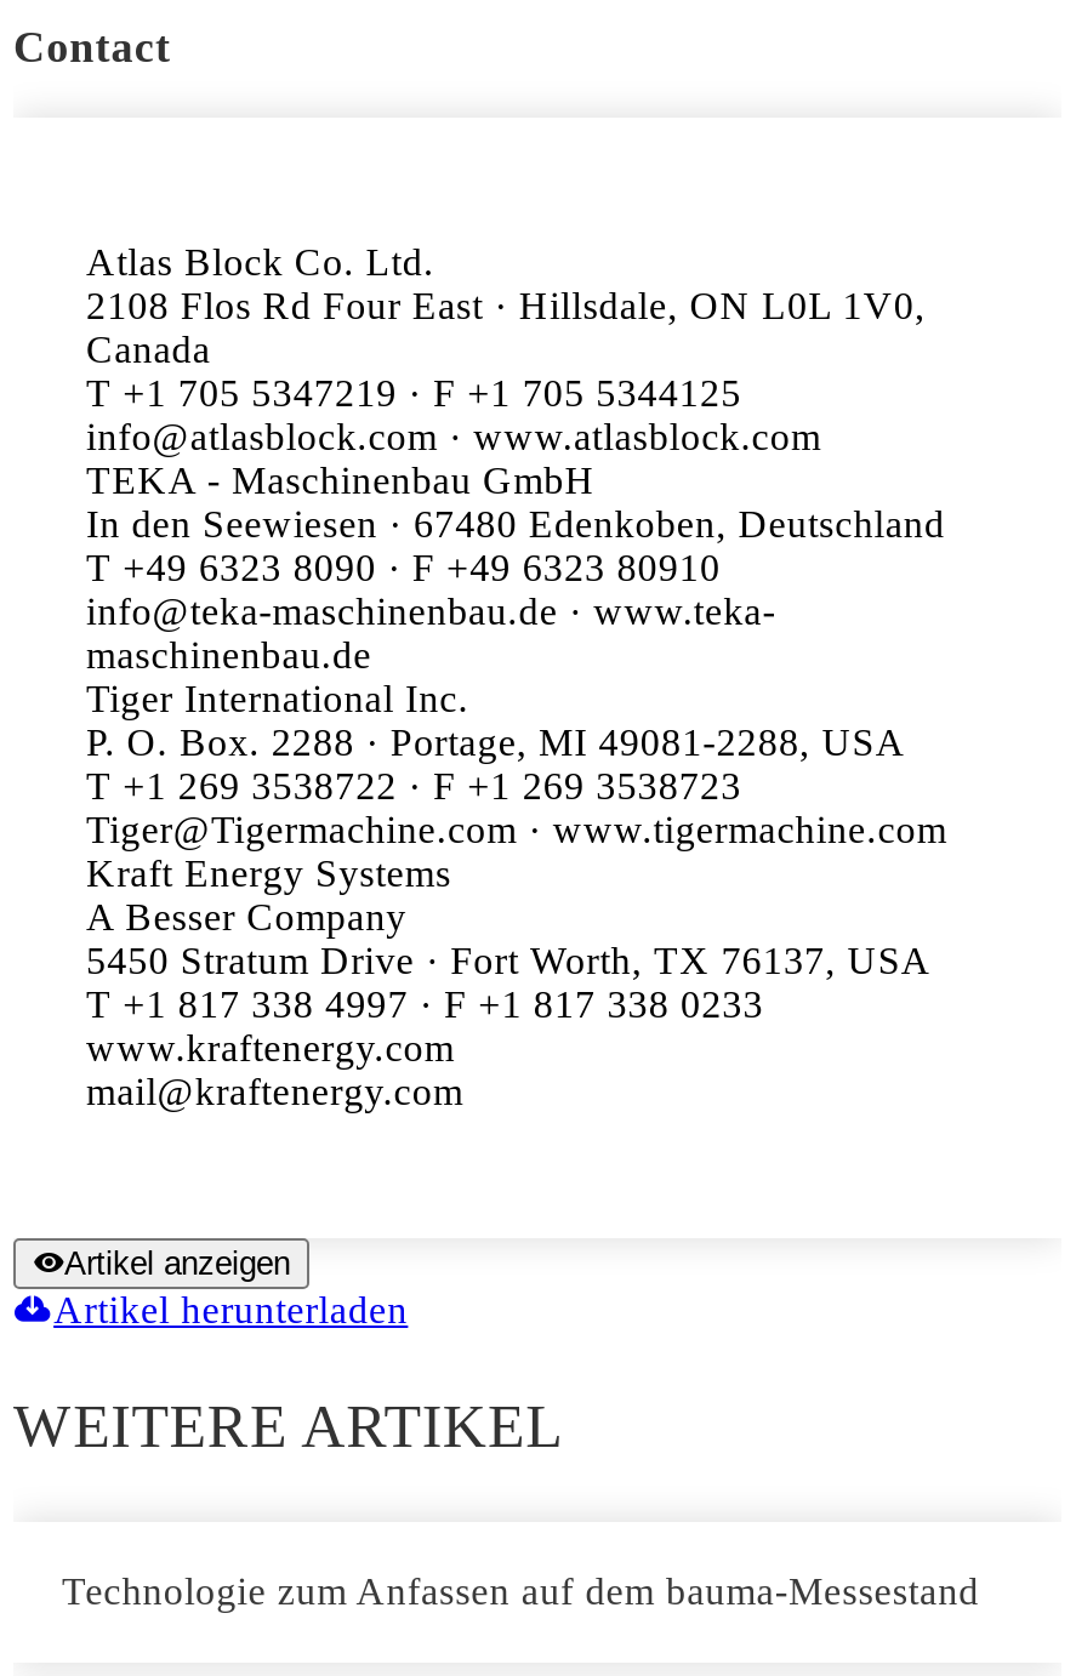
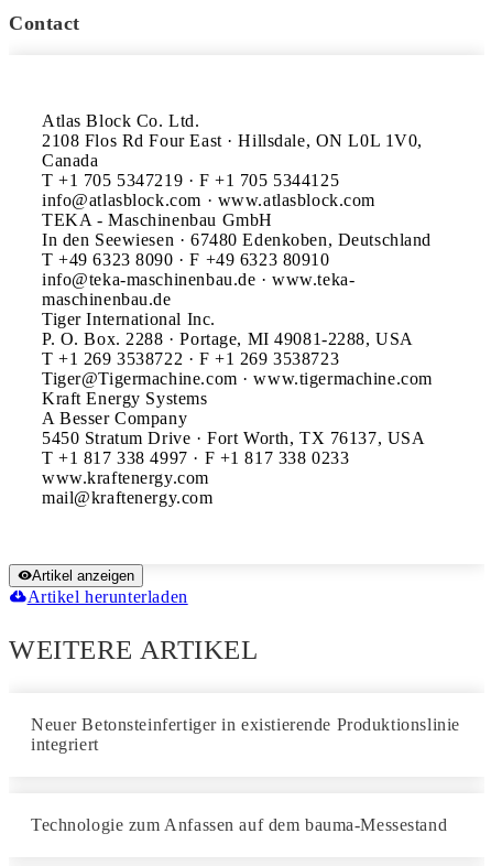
+ Neuer Betonsteinfertiger in existierende Produktionslinie
+ integriert
